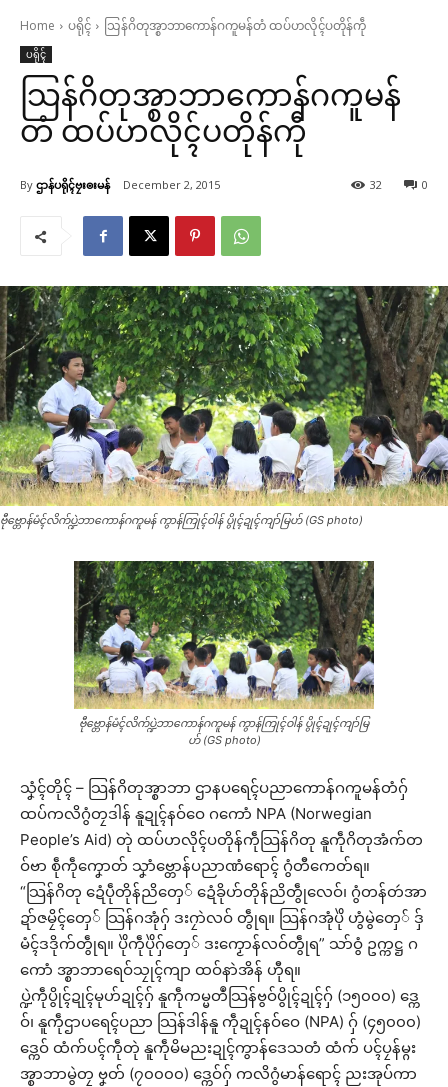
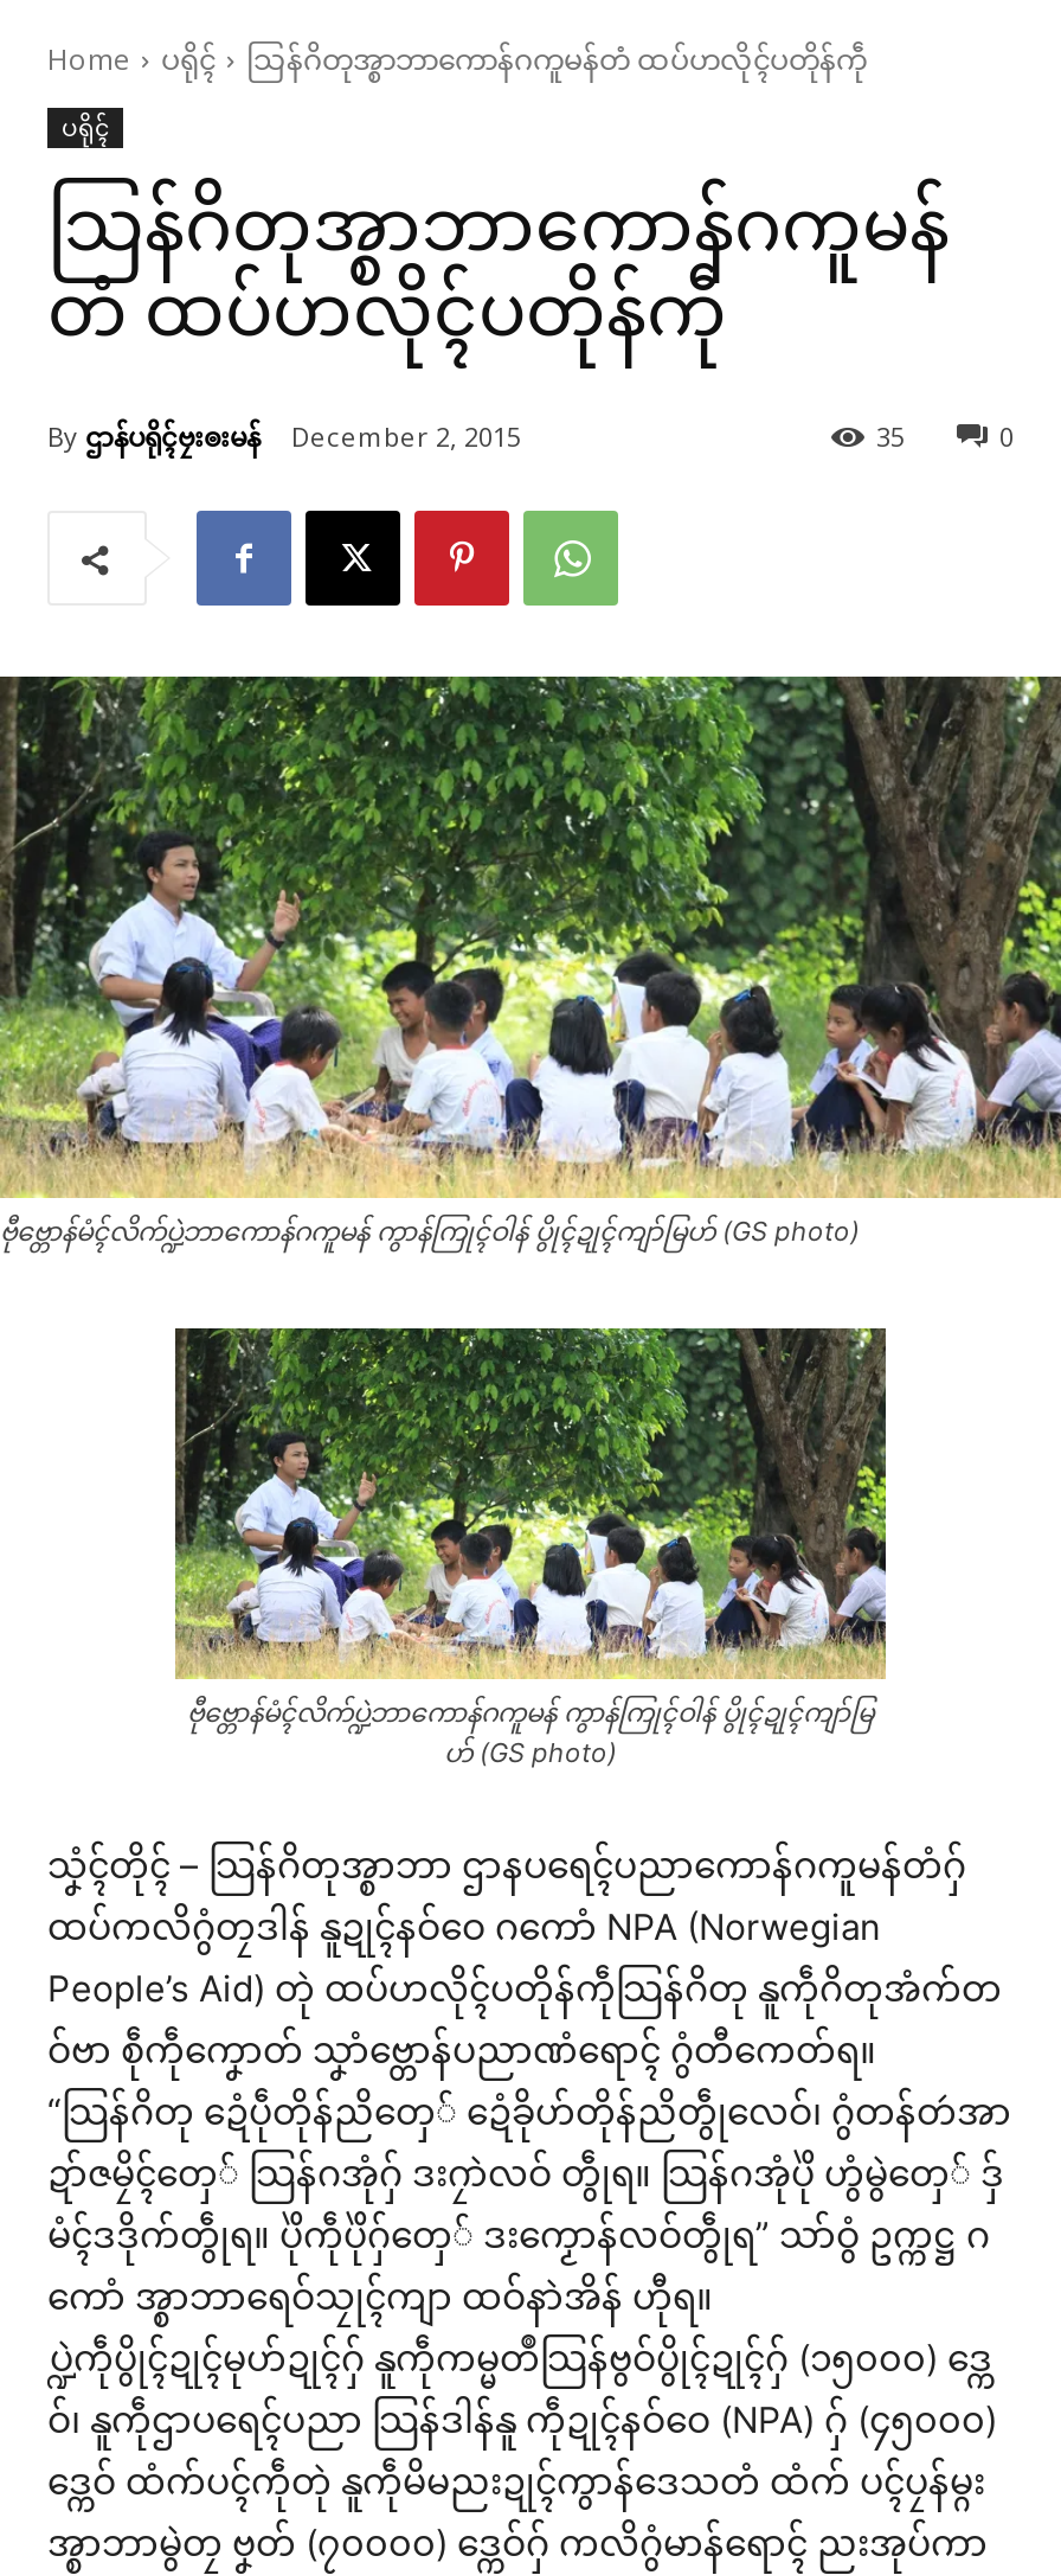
- 32
+ 35
